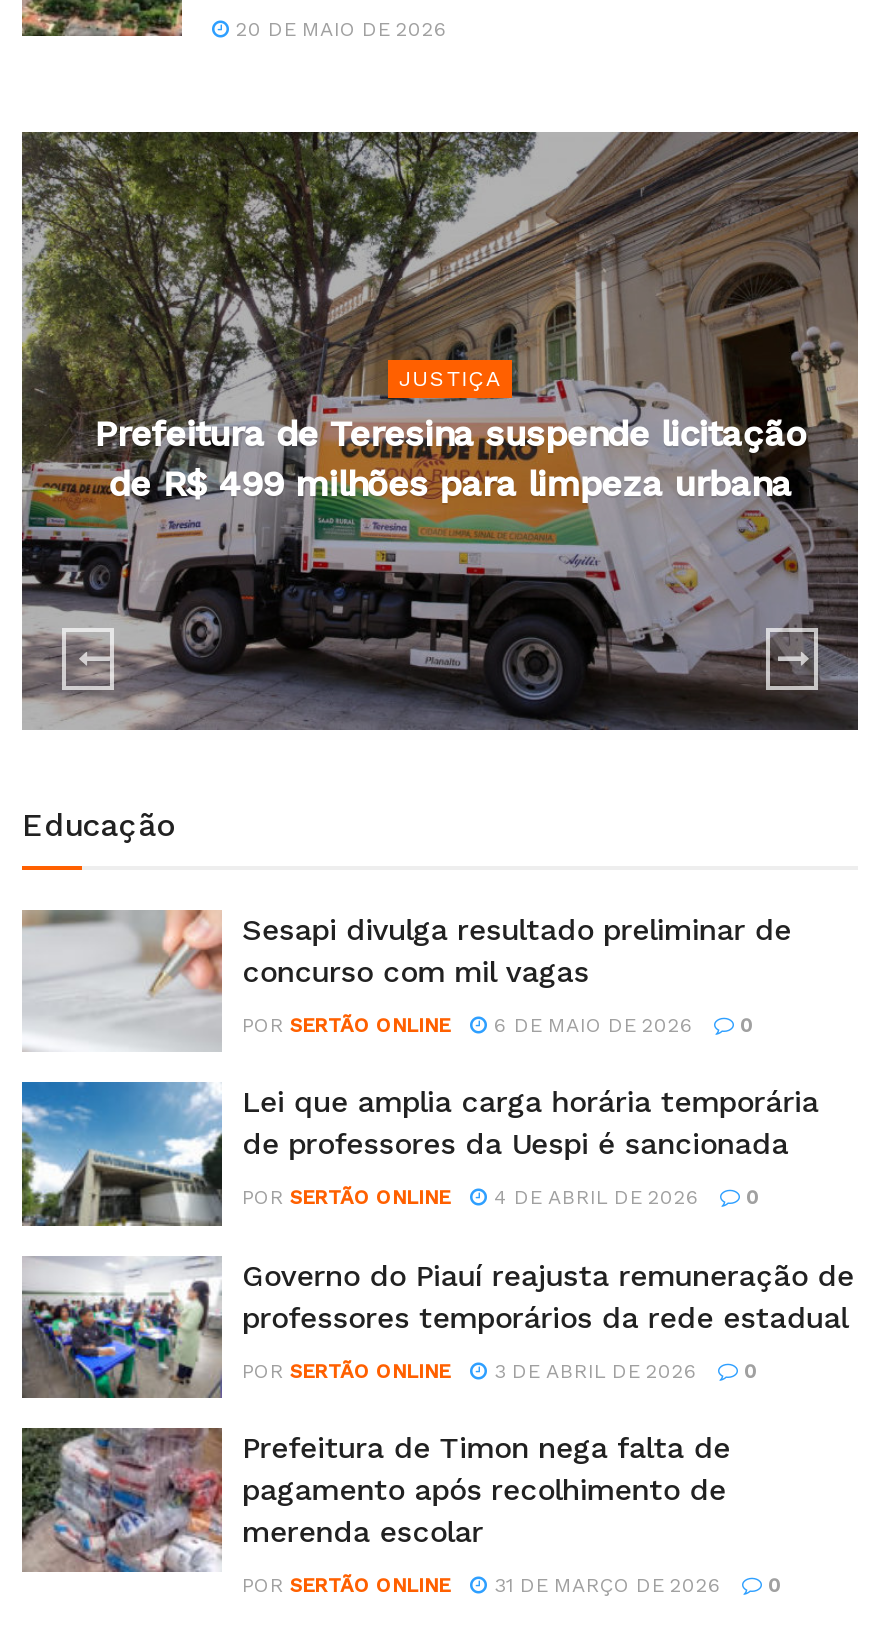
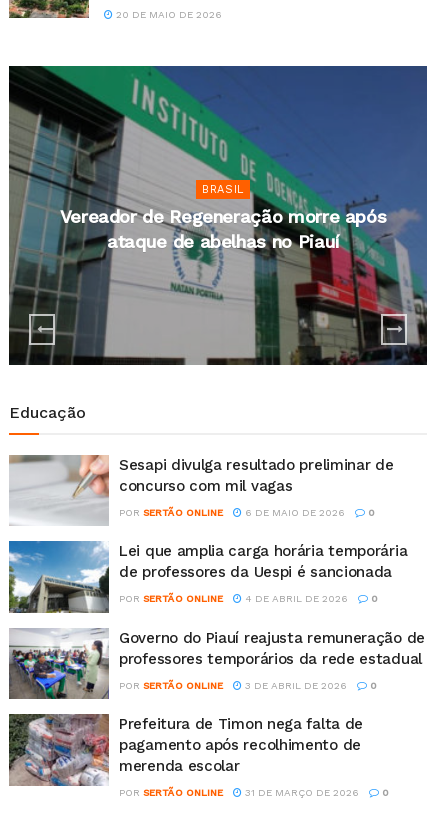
- [image]
- JUSTIÇA
+ [image]
+ BRASIL

- Prefeitura de Teresina suspende licitação
- de R$ 499 milhões para limpeza urbana
+ Vereador de Regeneração morre após
+ ataque de abelhas no Piauí
